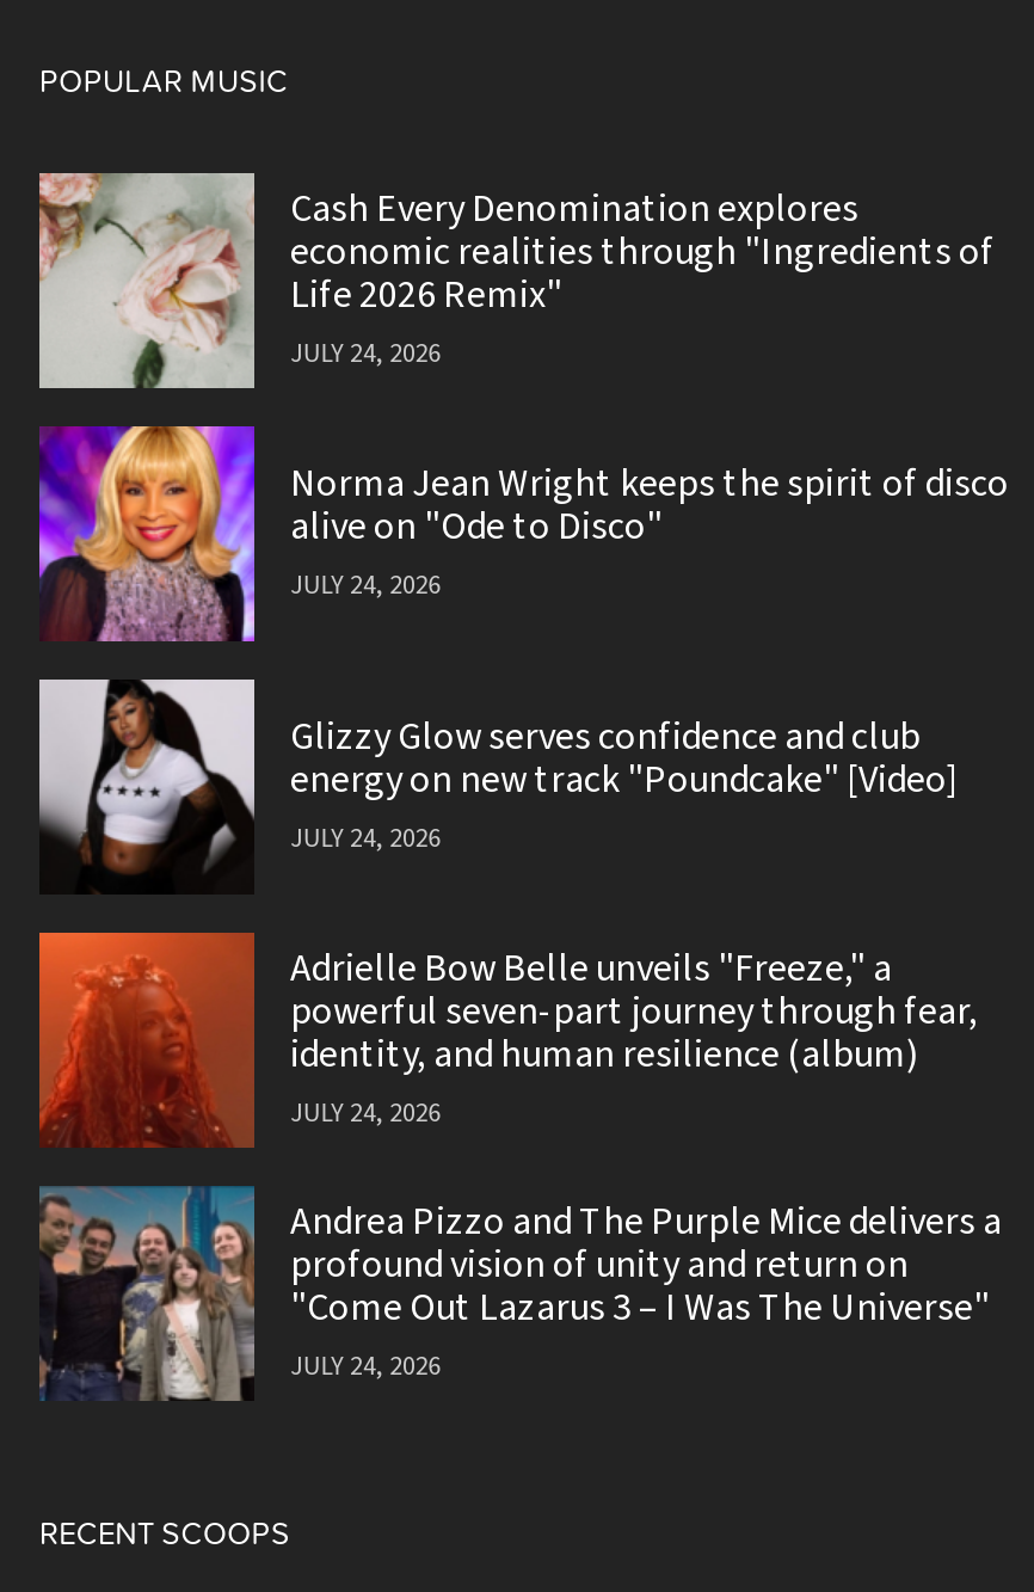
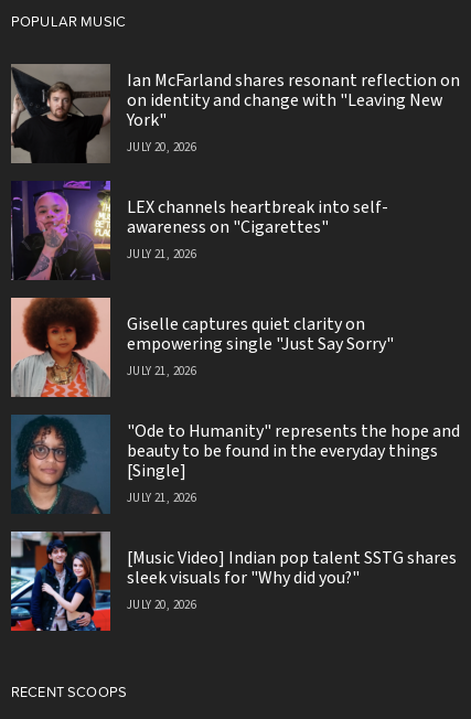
- [image]
- Cash Every Denomination explores
- economic realities through "Ingredients of
- Life 2026 Remix"
- JULY 24, 2026
+ [image]
+ Ian McFarland shares resonant reflection on
+ on identity and change with "Leaving New
+ York"
+ JULY 20, 2026

- [image]
- Norma Jean Wright keeps the spirit of disco
- alive on "Ode to Disco"
- JULY 24, 2026
+ [image]
+ LEX channels heartbreak into self-
+ awareness on "Cigarettes"
+ JULY 21, 2026

- [image]
- Glizzy Glow serves confidence and club
- energy on new track "Poundcake" [Video]
- JULY 24, 2026
+ [image]
+ Giselle captures quiet clarity on
+ empowering single "Just Say Sorry"
+ JULY 21, 2026

- [image]
- Adrielle Bow Belle unveils "Freeze," a
- powerful seven-part journey through fear,
- identity, and human resilience (album)
- JULY 24, 2026
+ [image]
+ "Ode to Humanity" represents the hope and
+ beauty to be found in the everyday things
+ [Single]
+ JULY 21, 2026

- [image]
- Andrea Pizzo and The Purple Mice delivers a
- profound vision of unity and return on
- "Come Out Lazarus 3 – I Was The Universe"
- JULY 24, 2026
+ [image]
+ [Music Video] Indian pop talent SSTG shares
+ sleek visuals for "Why did you?"
+ JULY 20, 2026
